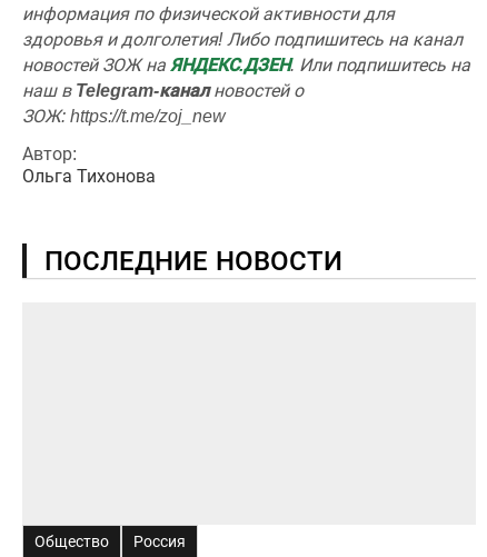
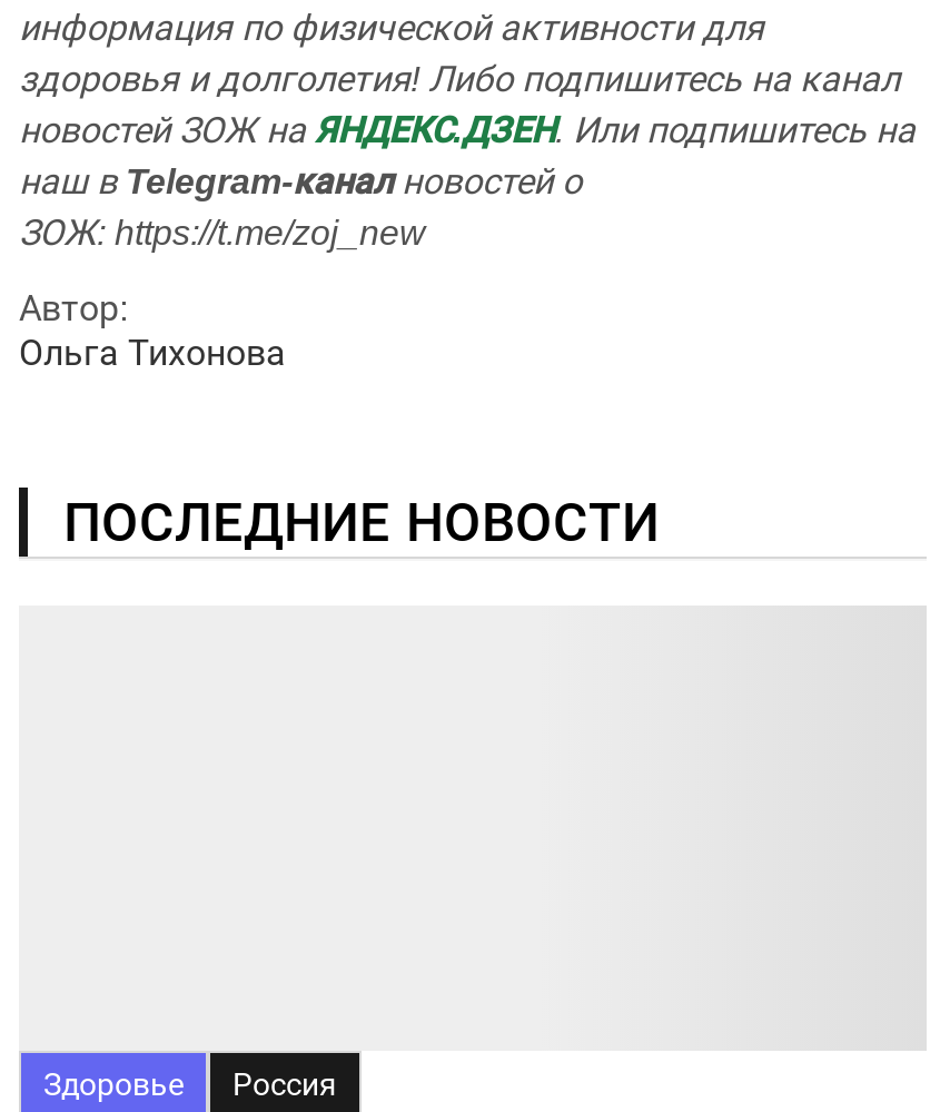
- Общество
+ Здоровье
